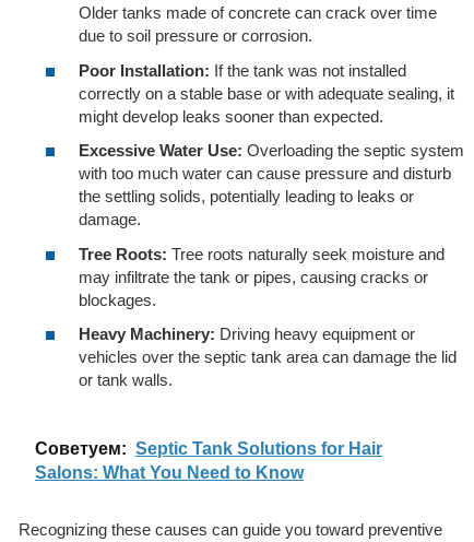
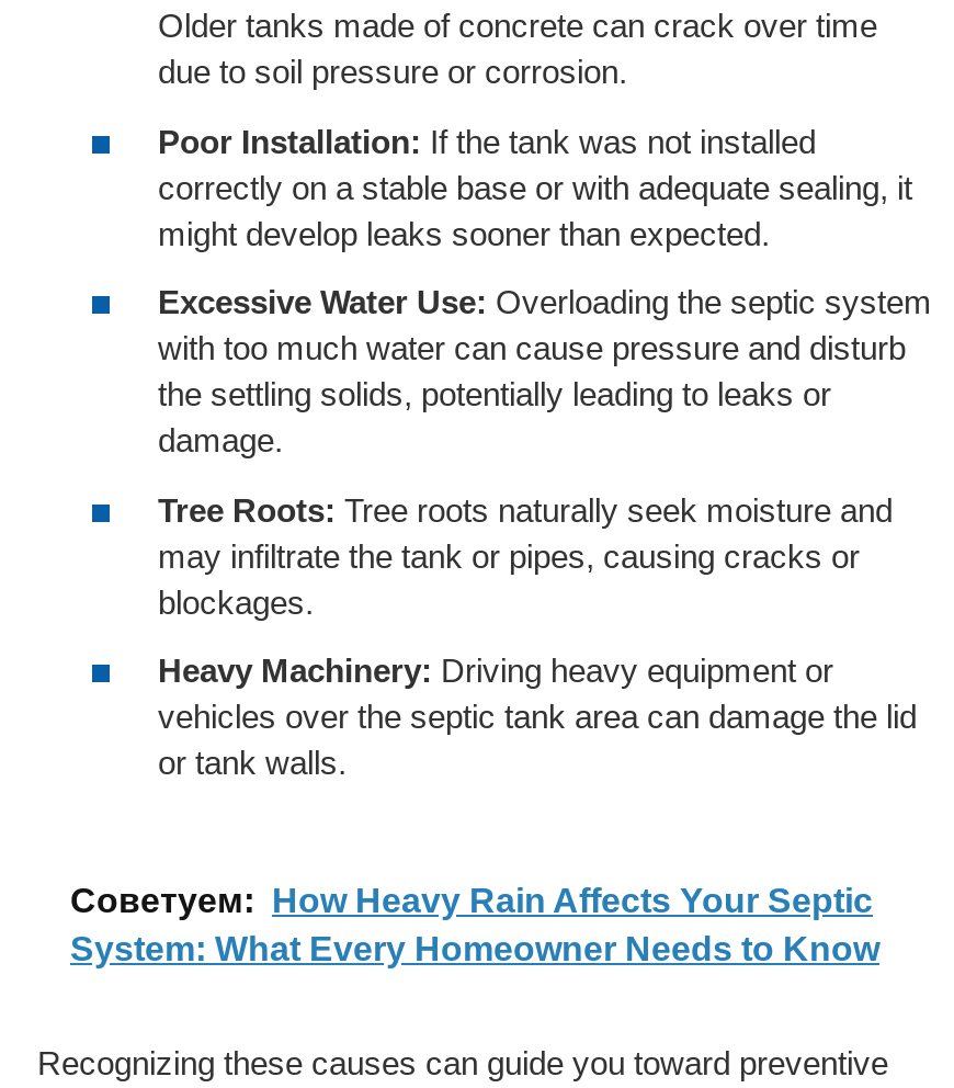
- Cоветуем: Septic Tank Solutions for Hair
- Salons: What You Need to Know
+ Cоветуем: How Heavy Rain Affects Your Septic
+ System: What Every Homeowner Needs to Know
